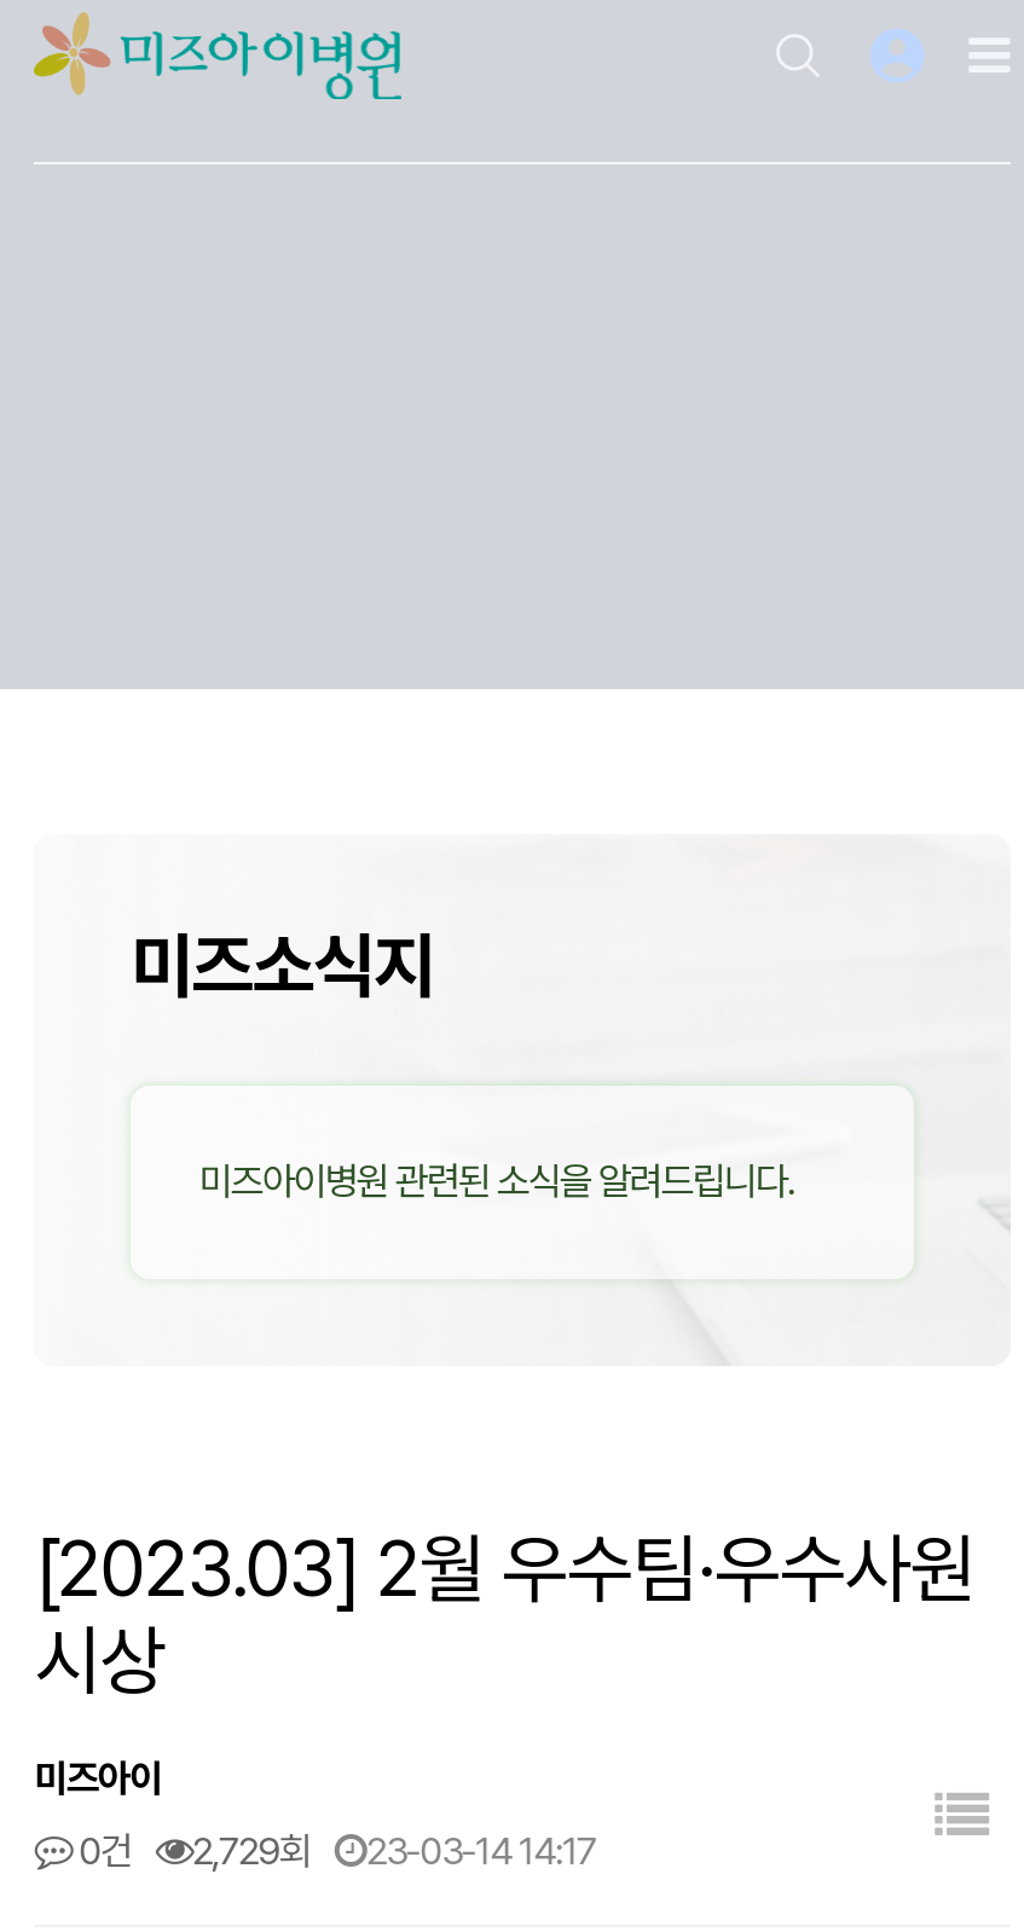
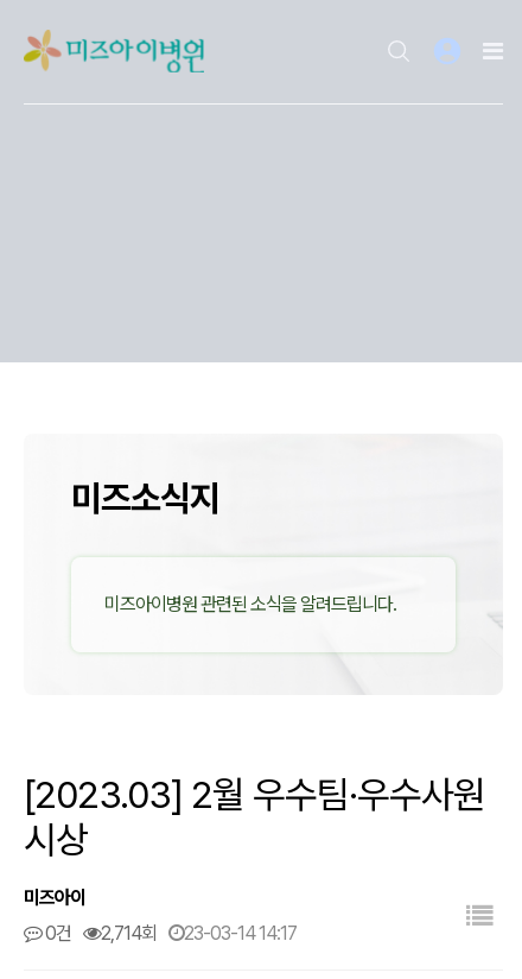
- 0건 2,729회 23-03-14 14:17
+ 0건 2,714회 23-03-14 14:17
